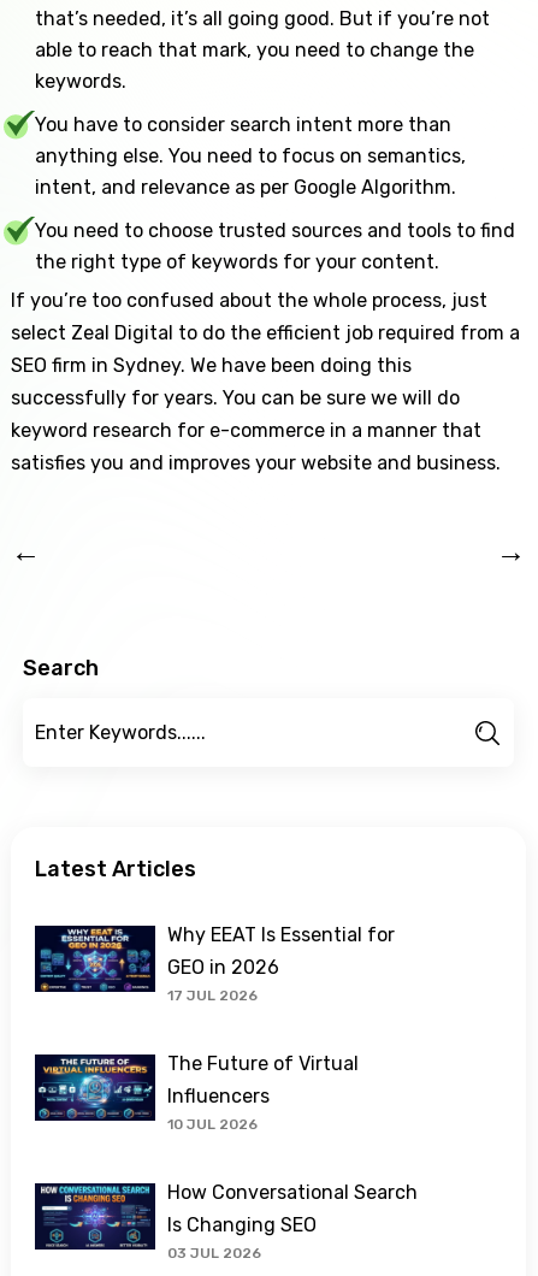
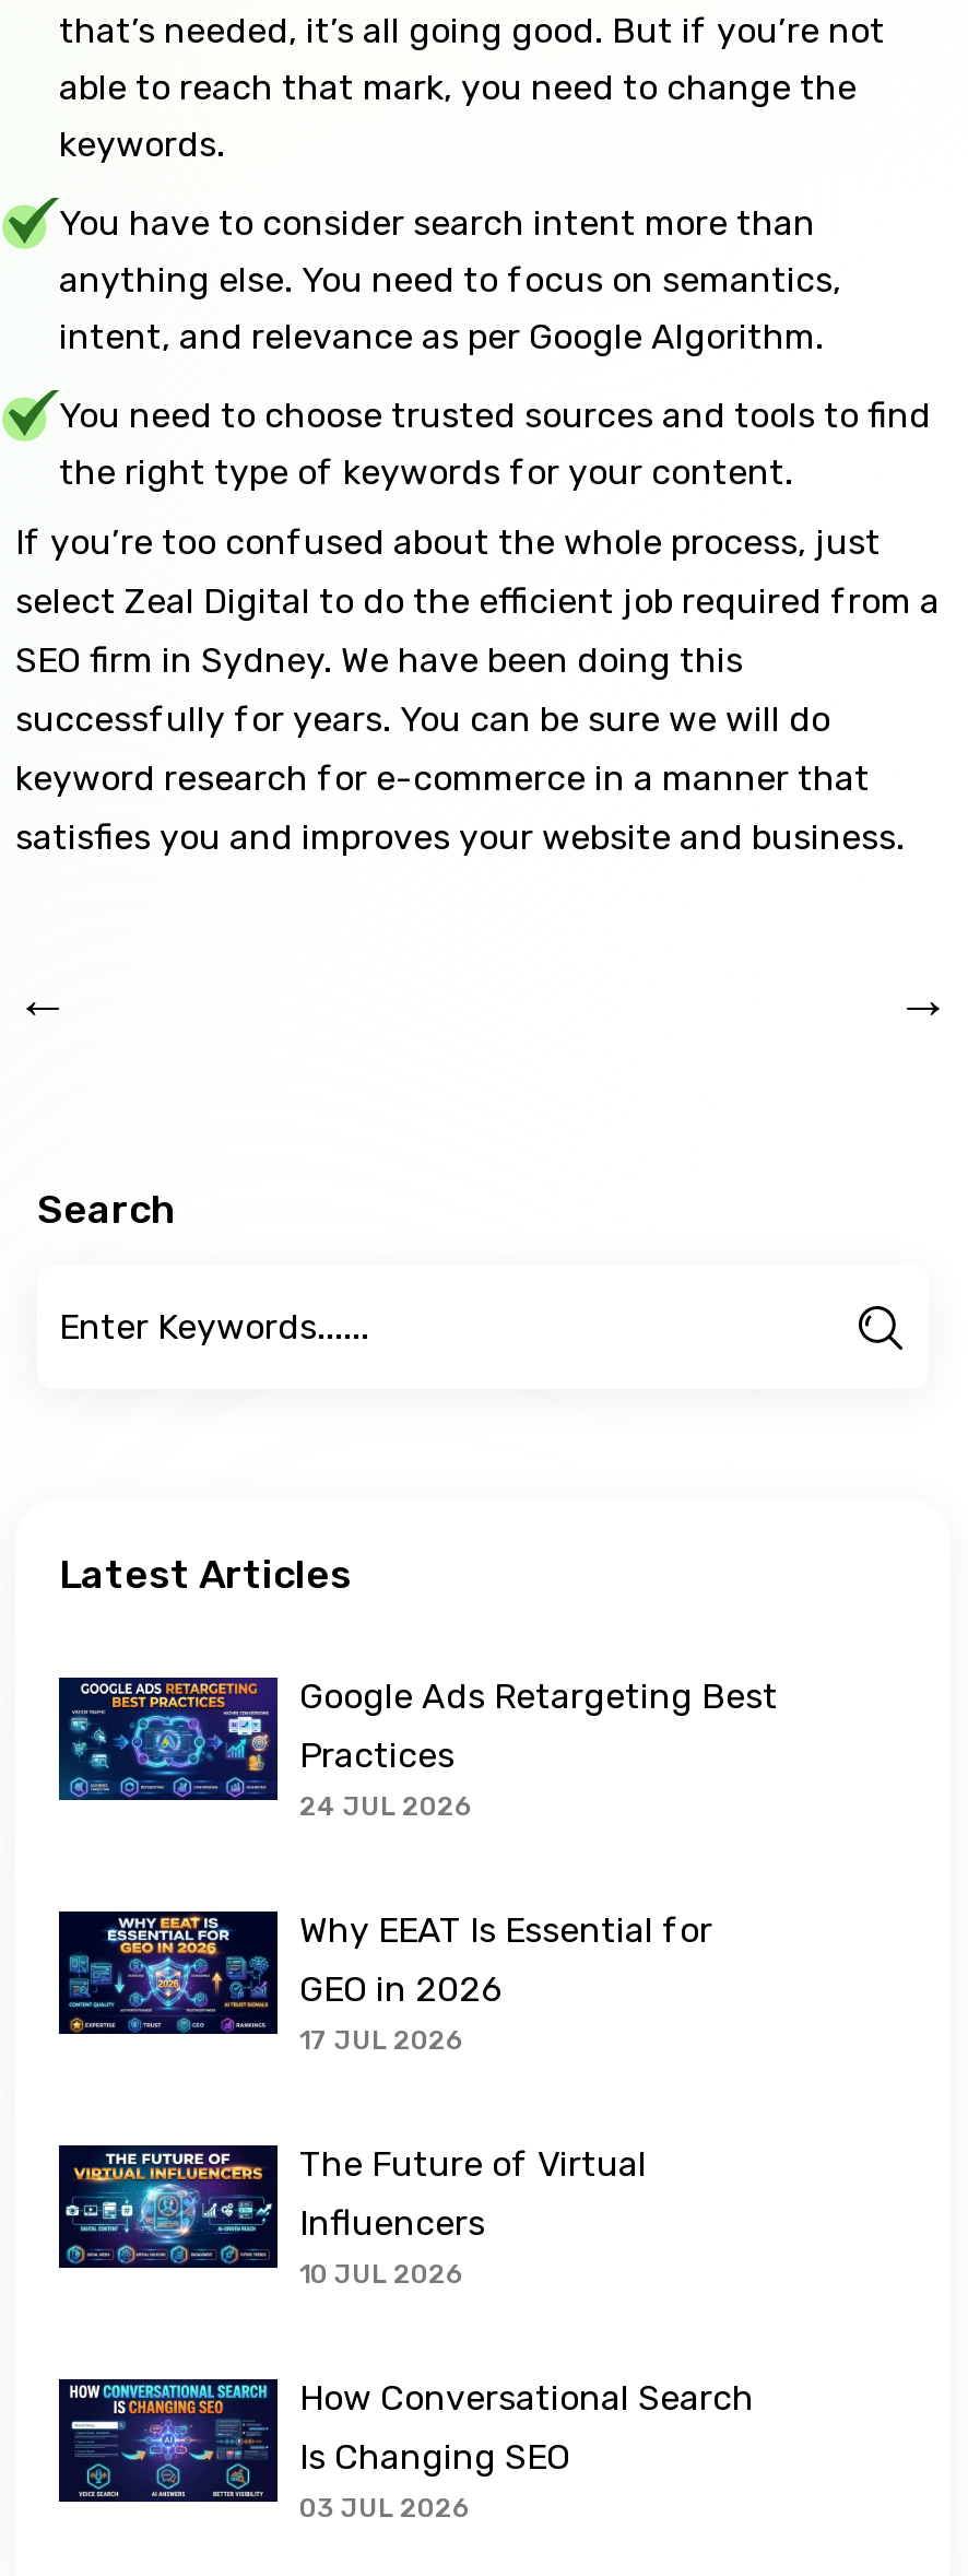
+ [image]
+ Google Ads Retargeting Best
+ Practices
+ 24 JUL 2026
